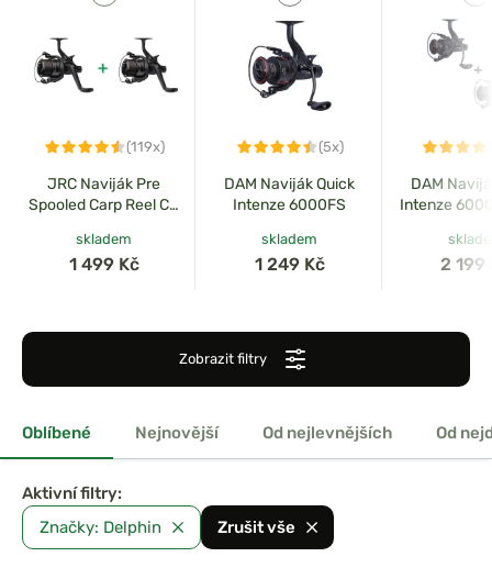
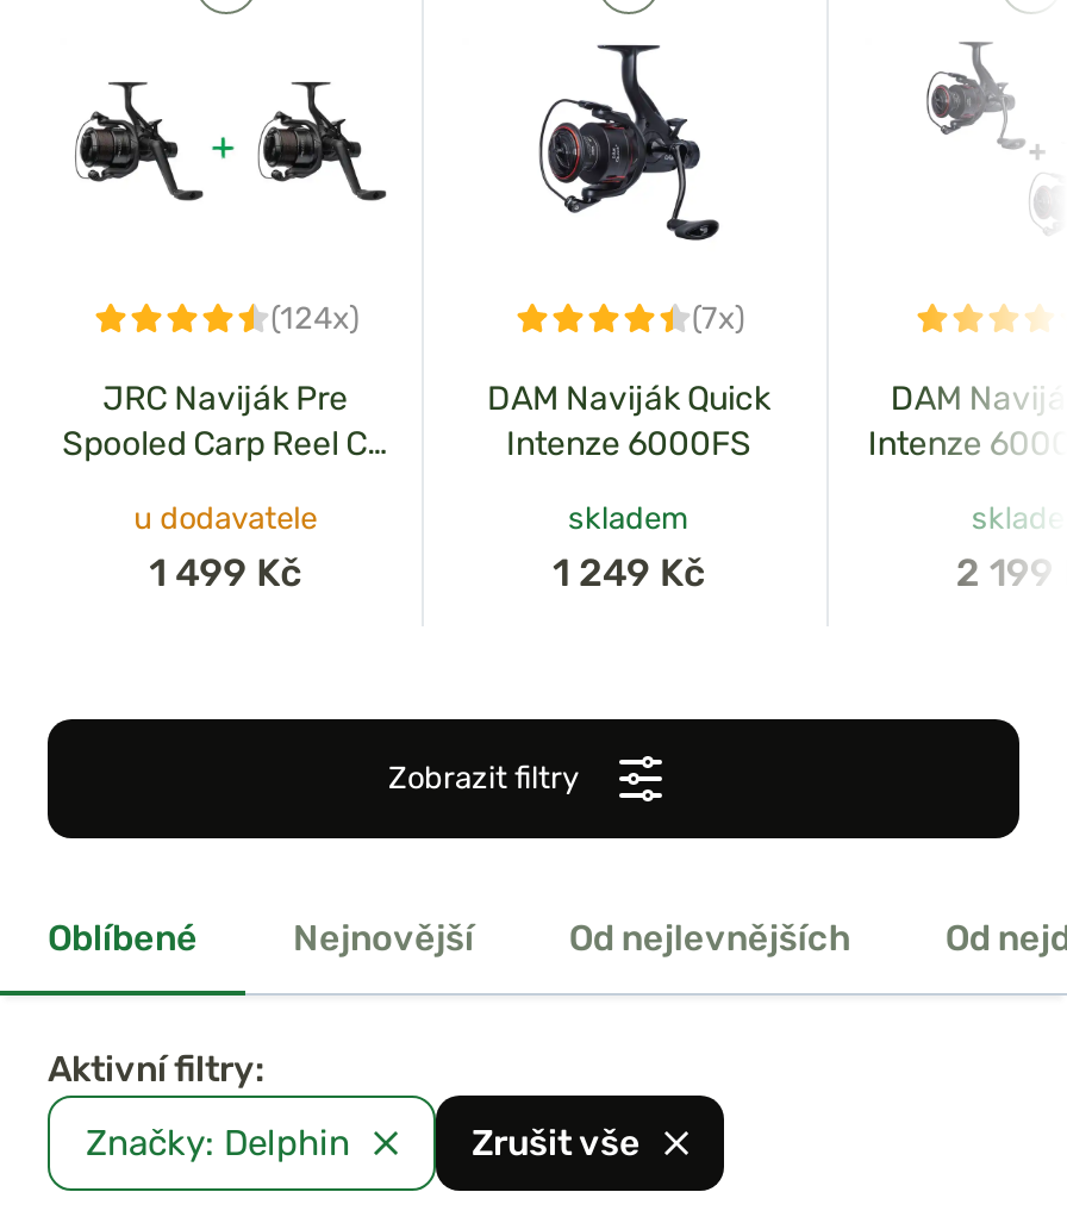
- (119x)
+ (124x)

- (5x)
+ (7x)

- skladem
+ u dodavatele
